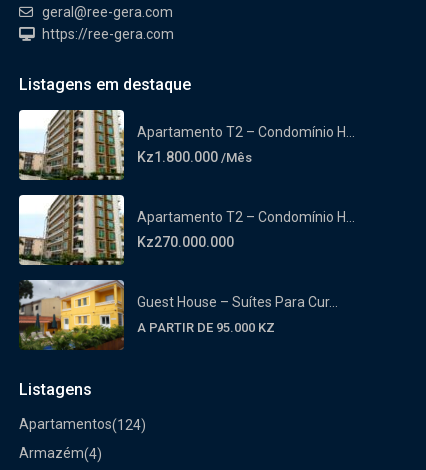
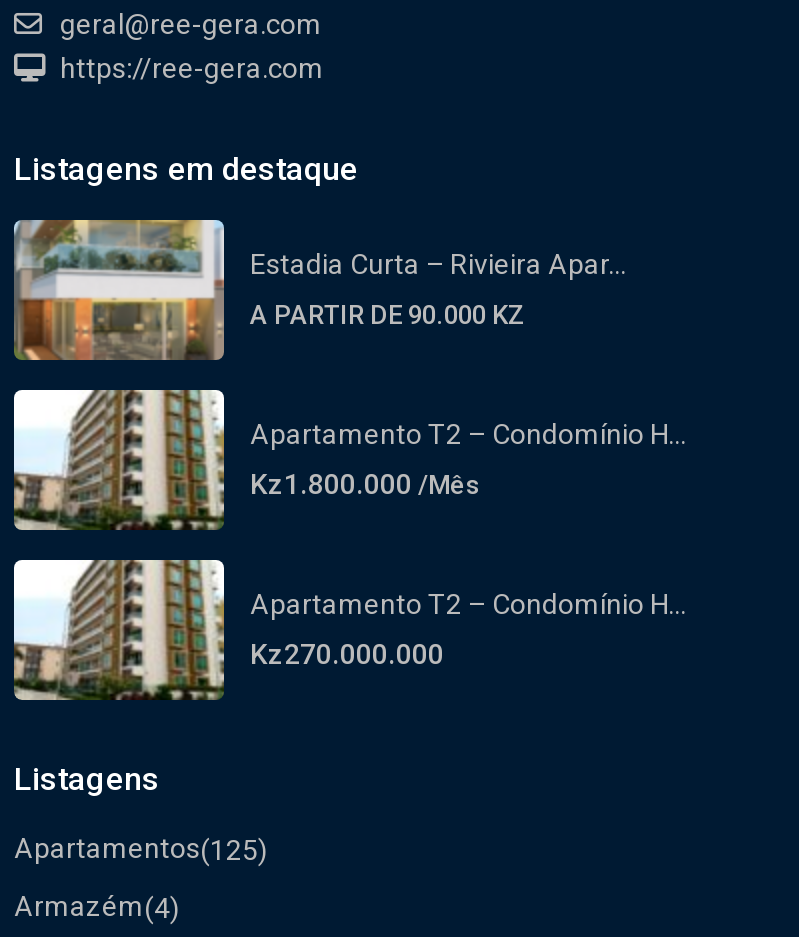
+ [image]
+ Estadia Curta – Rivieira Apar...
+ A PARTIR DE 90.000 KZ

moved down: [image] | Apartamento T2 – Condomínio H... | Kz1.800.000 /Mês | Apartamento T2 – Condomínio H... | Kz270.000.000

- [image]
- Guest House – Suítes Para Cur...
- A PARTIR DE 95.000 KZ

- Apartamentos(124)
+ Apartamentos(125)
